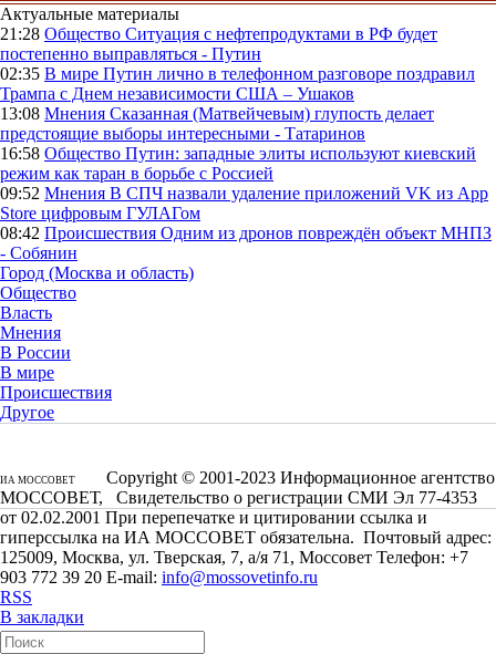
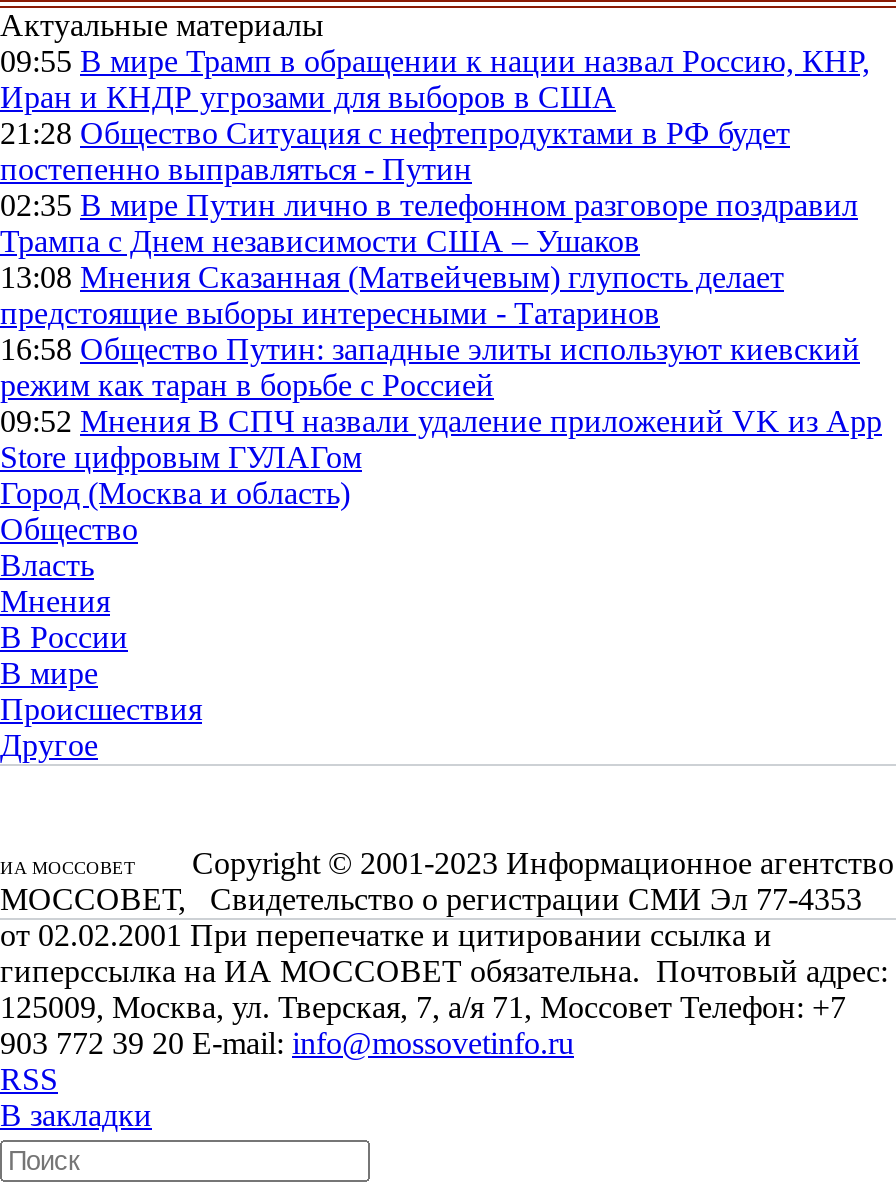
+ 09:55 В мире Трамп в обращении к нации назвал Россию, КНР,
+ Иран и КНДР угрозами для выборов в США

moved down: 21:28 Общество Ситуация с нефтепродуктами в РФ будет | постепенно выправляться - Путин | 02:35 В мире Путин лично в телефонном разговоре поздравил | ... | 09:52 Мнения В СПЧ назвали удаление приложений VK из App | Store цифровым ГУЛАГом

- 08:42 Происшествия Одним из дронов повреждён объект МНПЗ
- - Собянин
